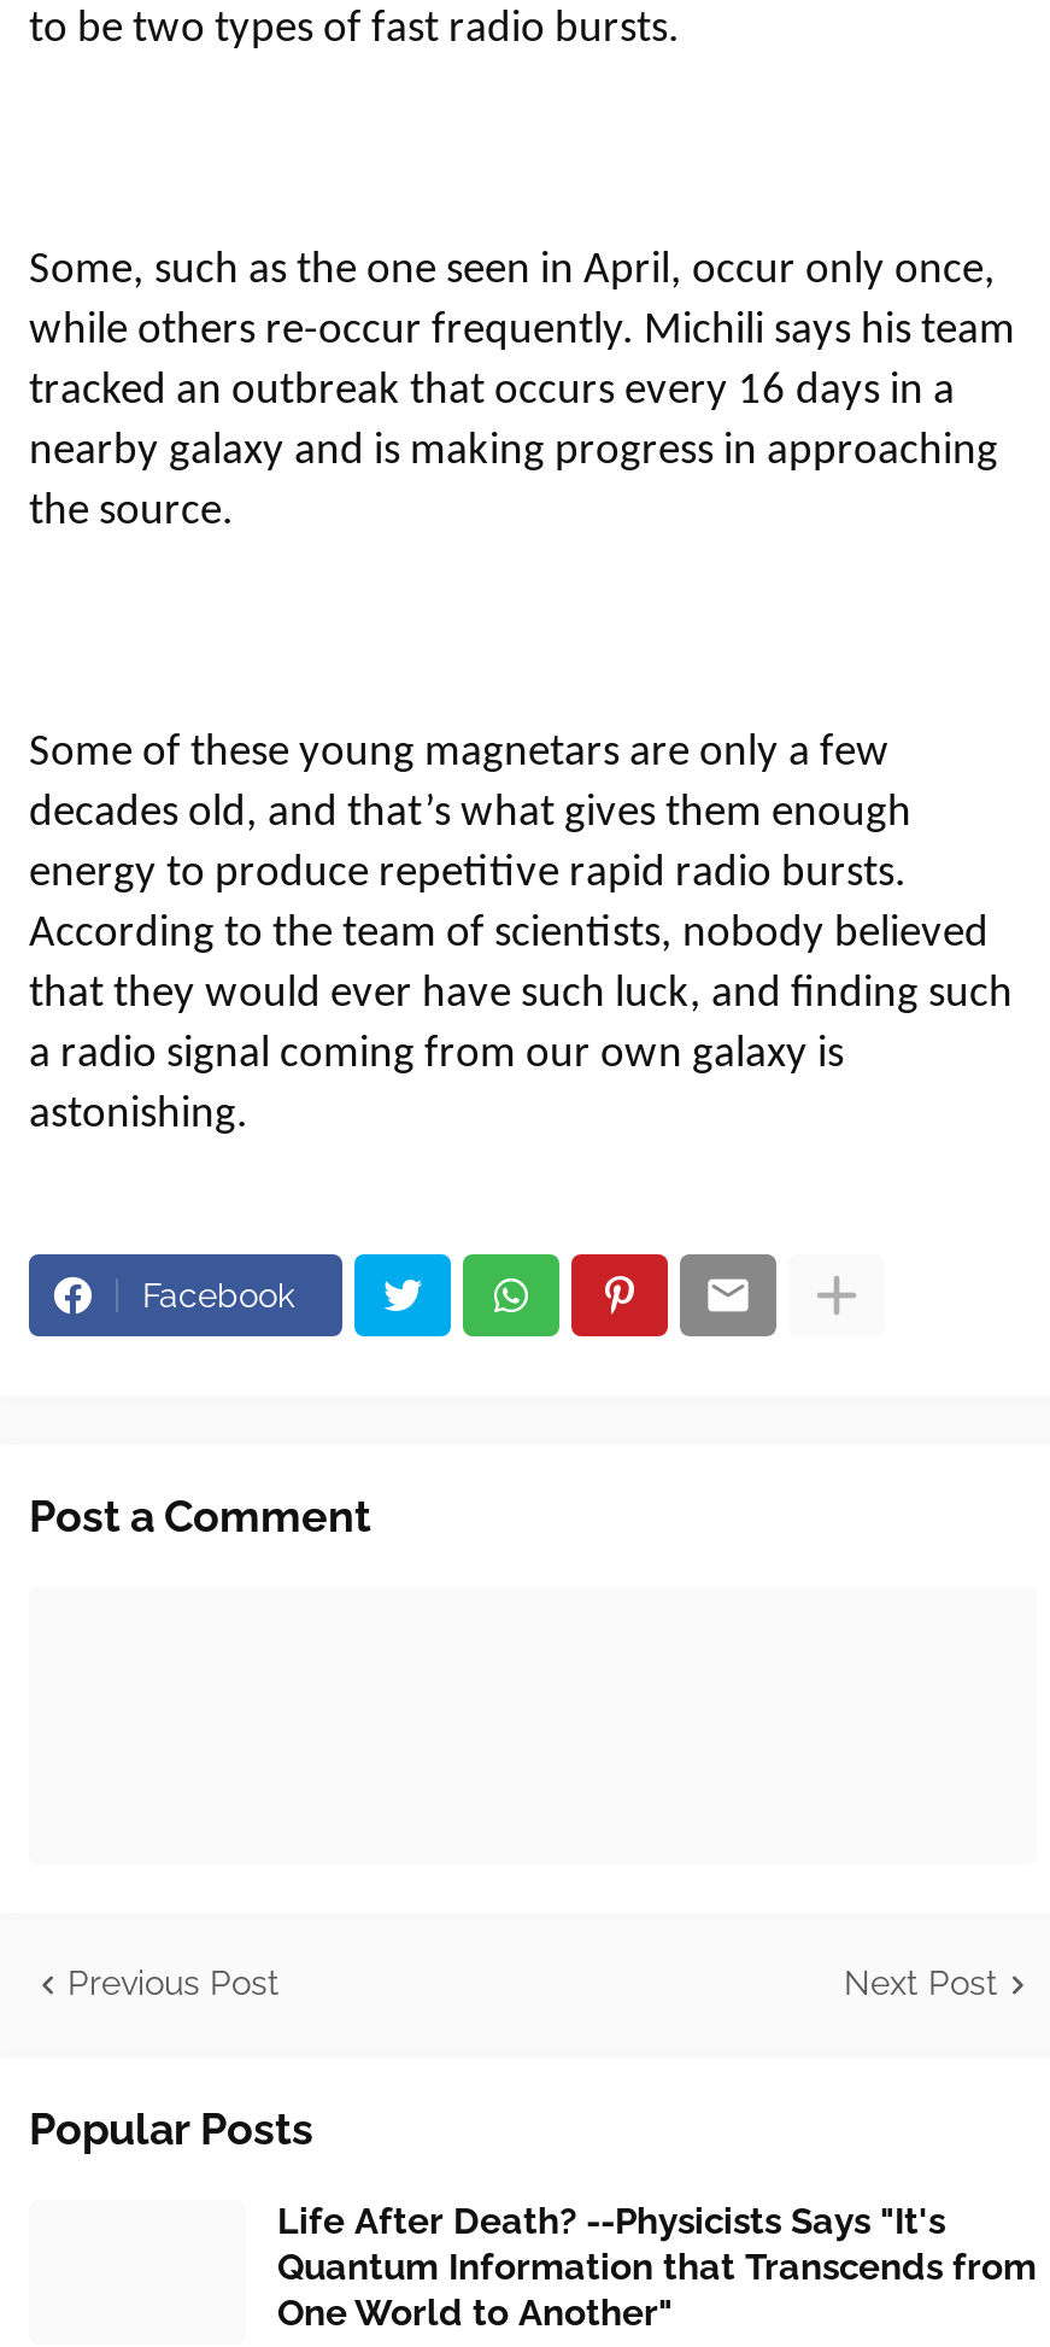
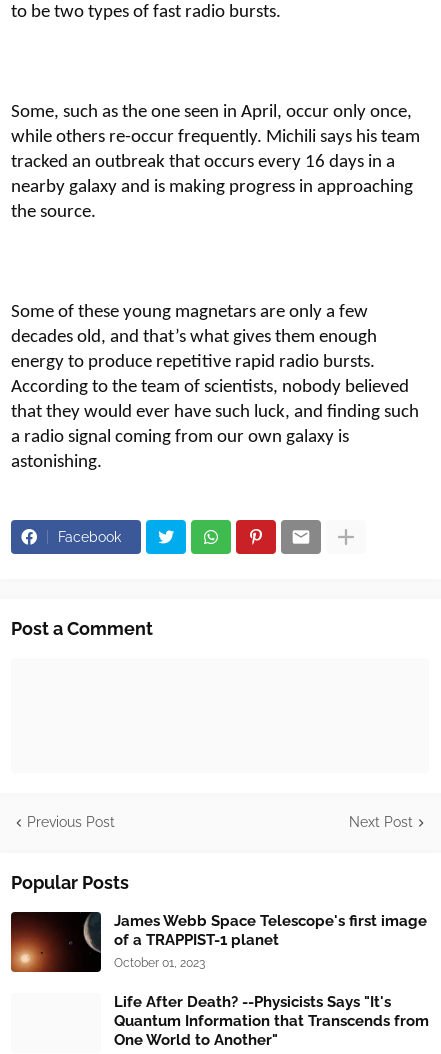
+ [image]
+ James Webb Space Telescope's first image
+ of a TRAPPIST-1 planet
+ October 01, 2023
